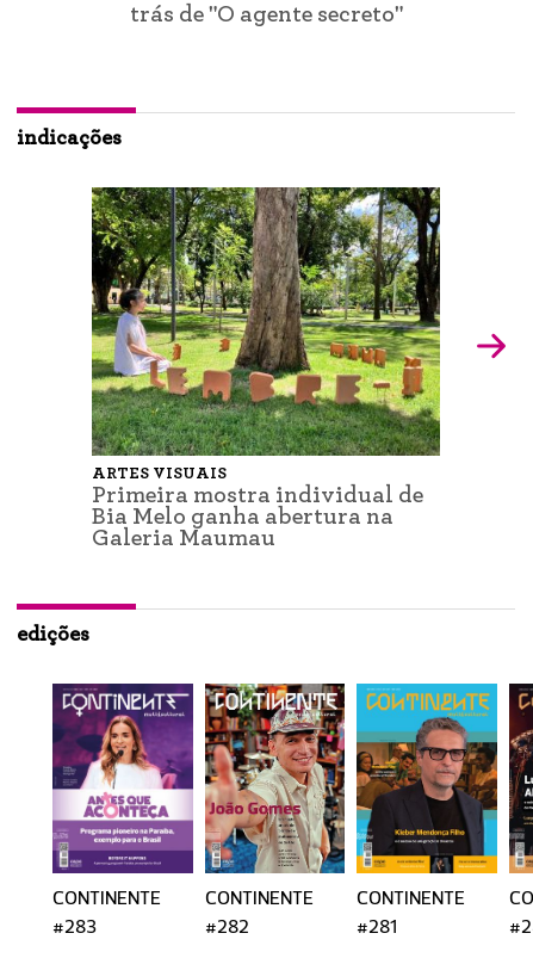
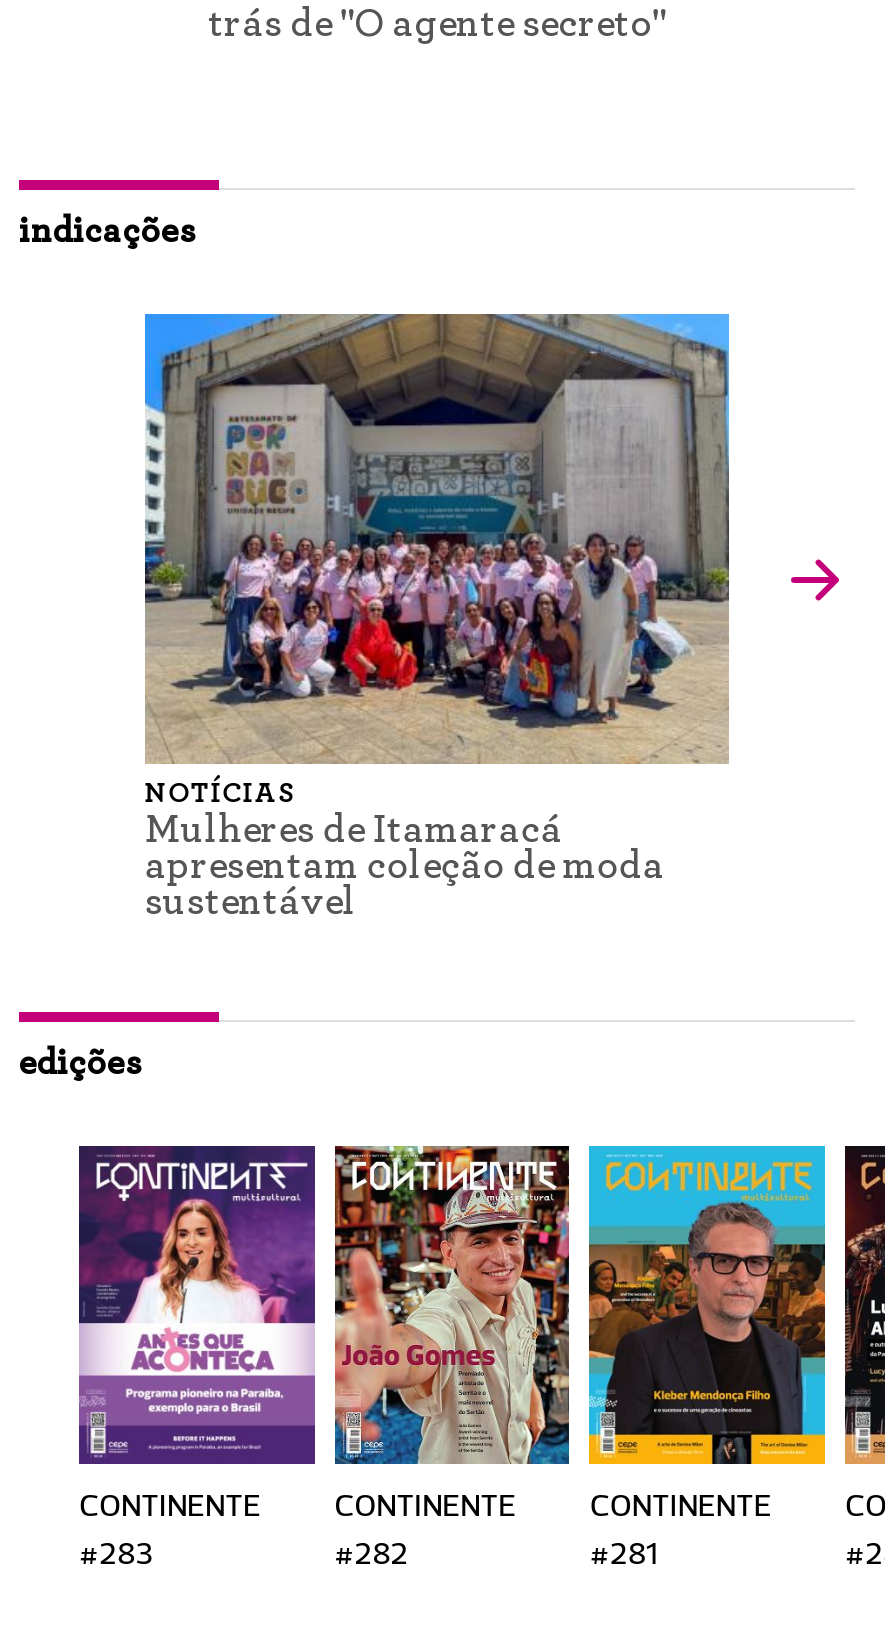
- [image]
- ARTES VISUAIS
- Primeira mostra individual de
- Bia Melo ganha abertura na
- Galeria Maumau
+ [image]
+ NOTÍCIAS
+ Mulheres de Itamaracá
+ apresentam coleção de moda
+ sustentável
